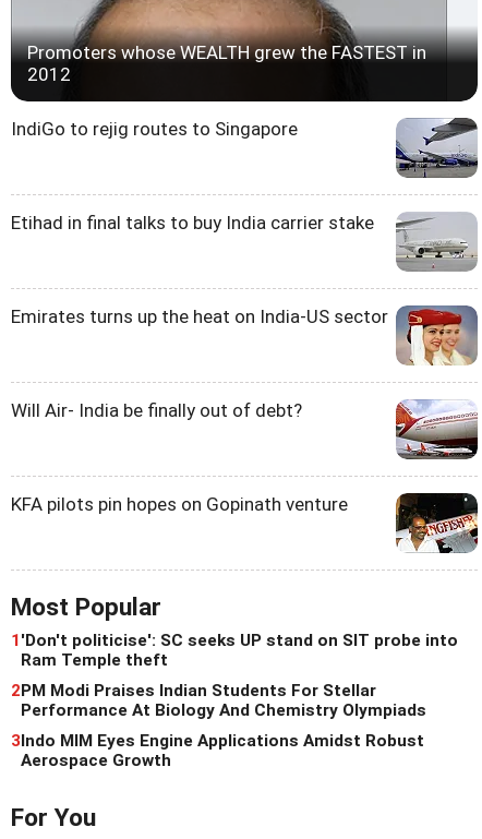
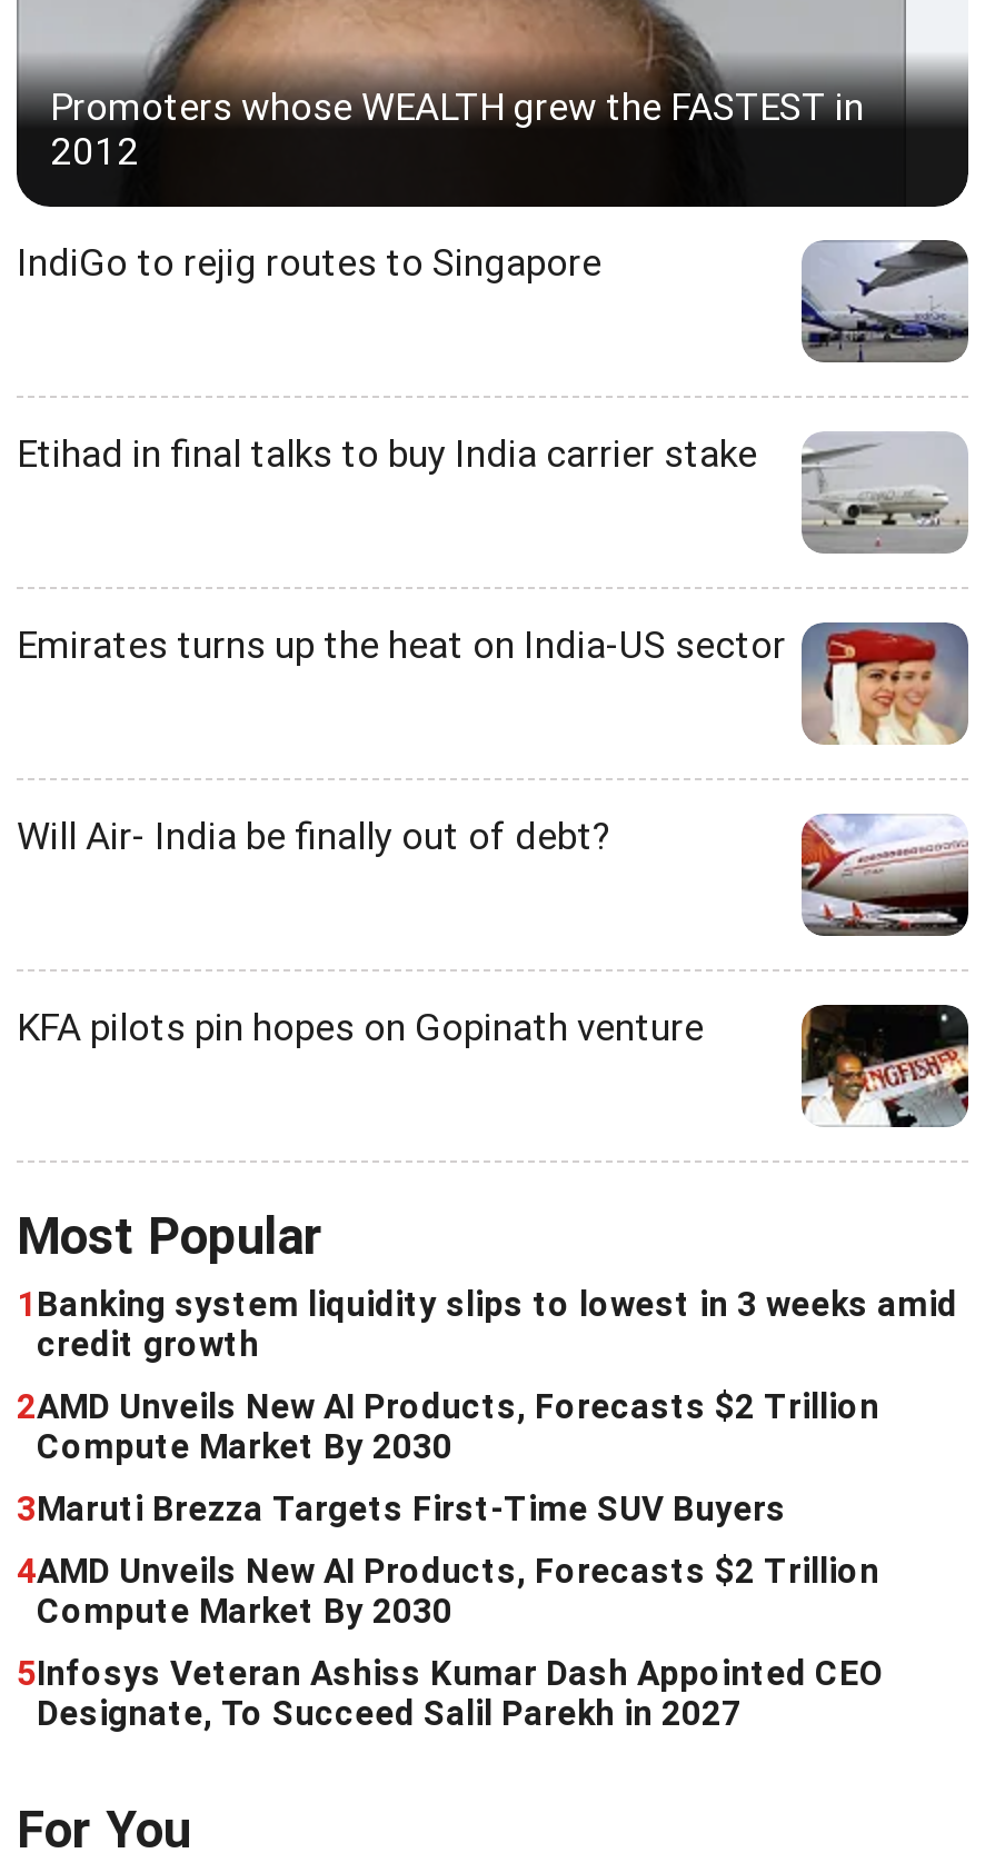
- 1 'Don't politicise': SC seeks UP stand on SIT probe into
- Ram Temple theft
- 2PM Modi Praises Indian Students For Stellar
- Performance At Biology And Chemistry Olympiads
- 3Indo MIM Eyes Engine Applications Amidst Robust
- Aerospace Growth
+ 1 Banking system liquidity slips to lowest in 3 weeks amid
+ credit growth
+ 2AMD Unveils New AI Products, Forecasts $2 Trillion
+ Compute Market By 2030
+ 3Maruti Brezza Targets First-Time SUV Buyers
+ 4AMD Unveils New AI Products, Forecasts $2 Trillion
+ Compute Market By 2030
+ 5Infosys Veteran Ashiss Kumar Dash Appointed CEO
+ Designate, To Succeed Salil Parekh in 2027
